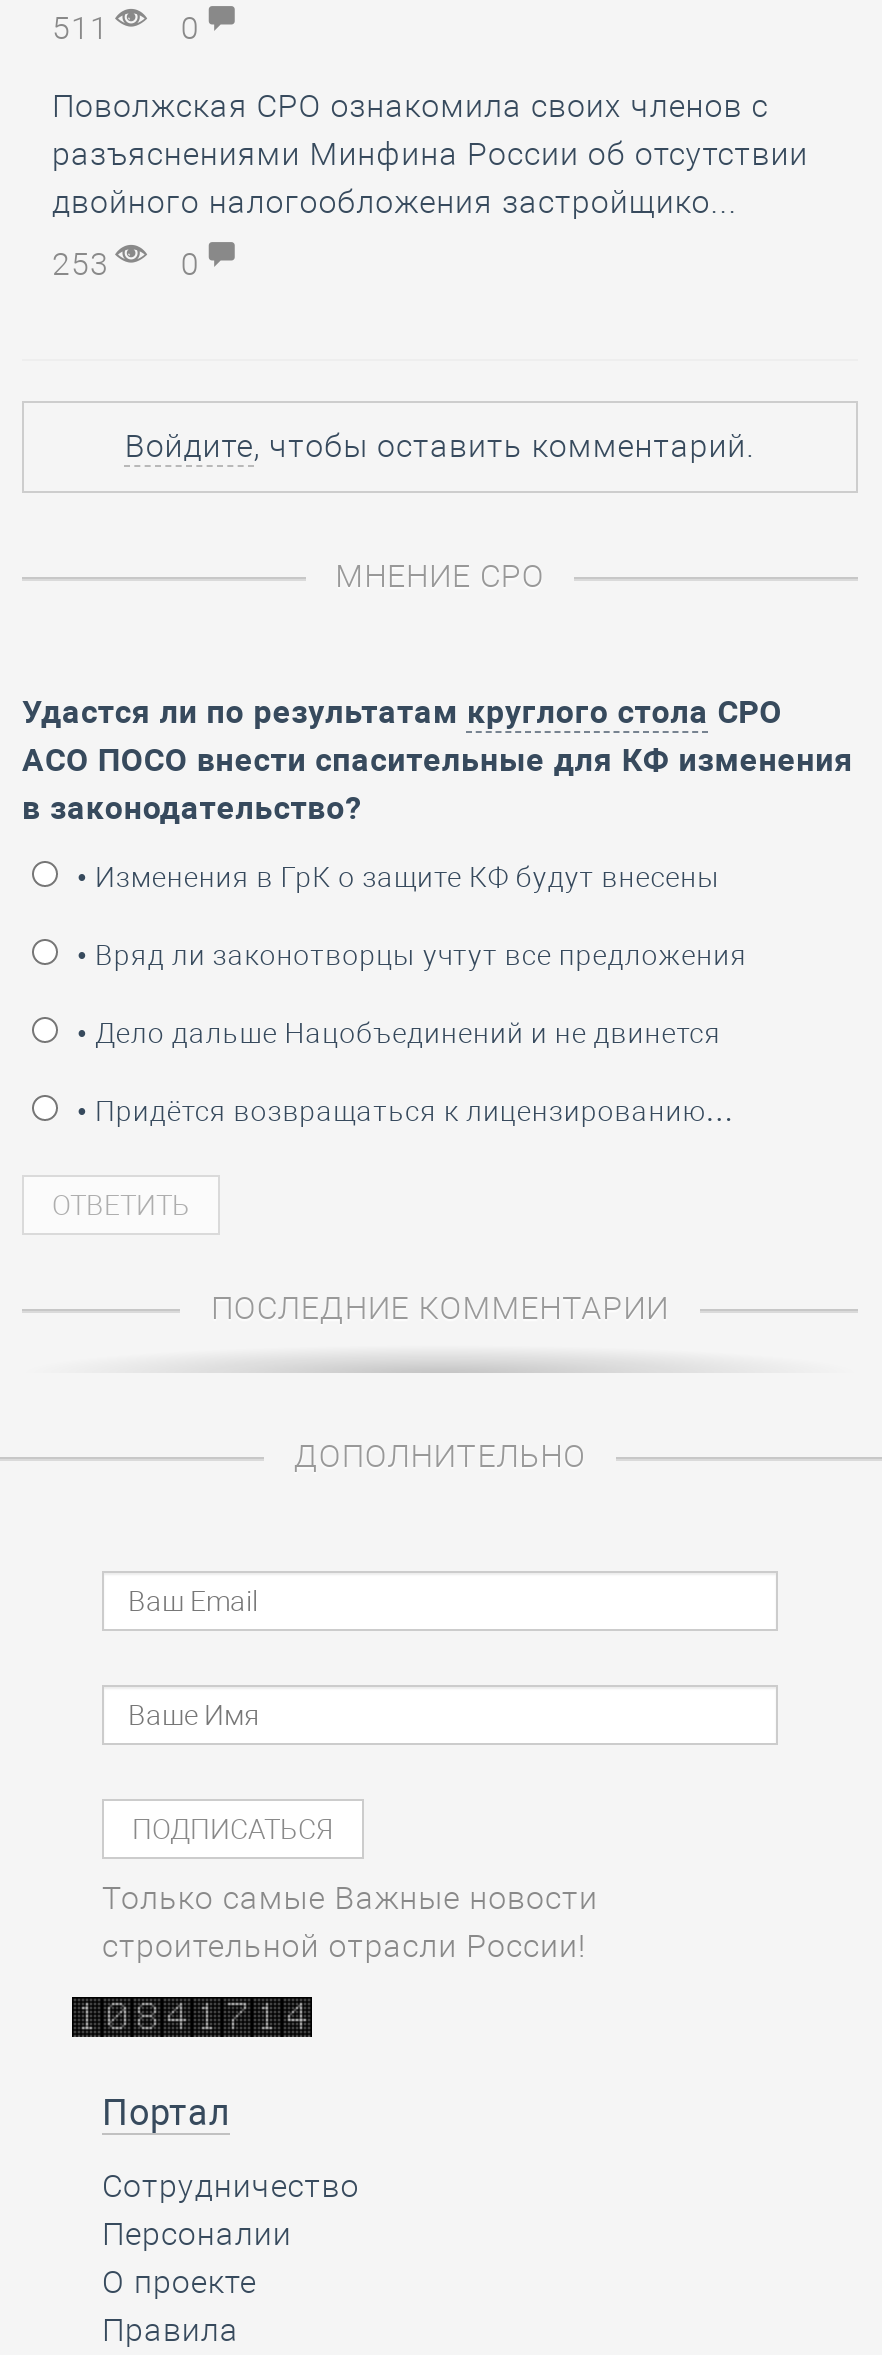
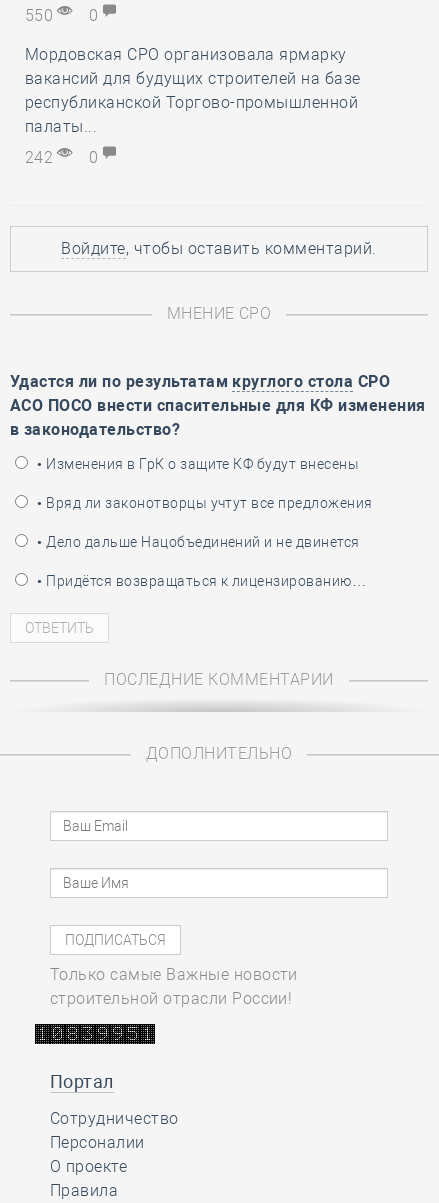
- 511 0
+ 550 0

- Поволжская СРО ознакомила своих членов с
- разъяснениями Минфина России об отсутствии
- двойного налогообложения застройщико...
+ Мордовская СРО организовала ярмарку
+ вакансий для будущих строителей на базе
+ республиканской Торгово-промышленной
+ палаты...

- 253 0
+ 242 0
